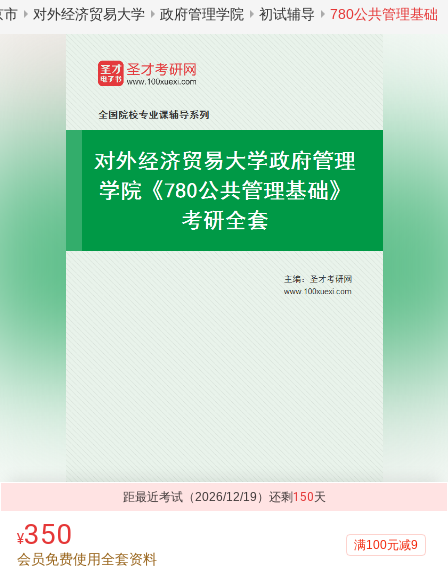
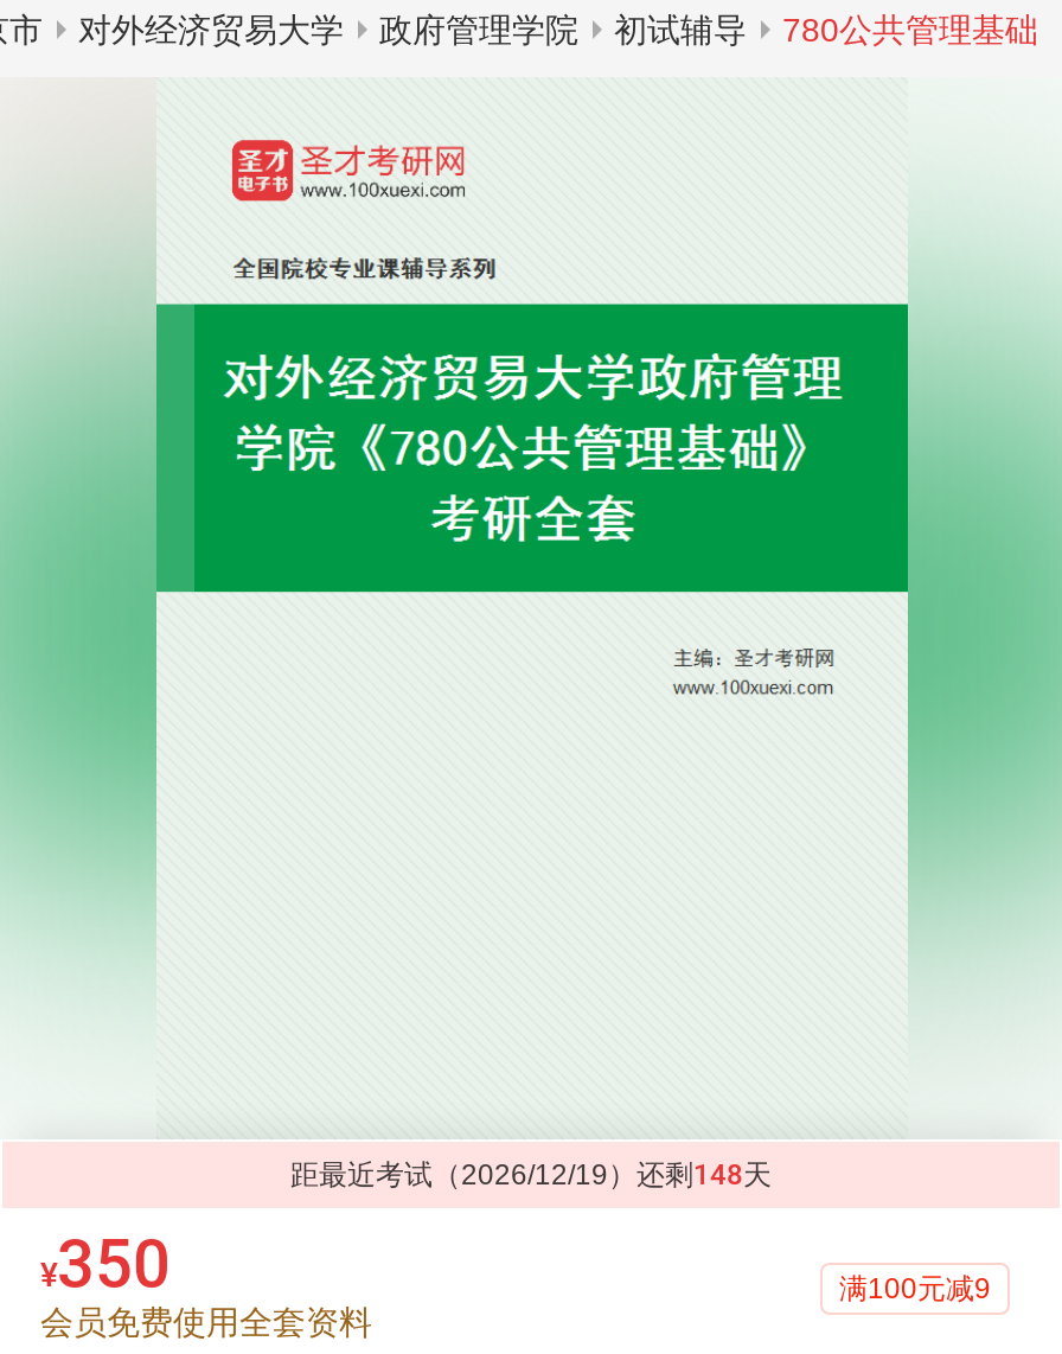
- 距最近考试（2026/12/19）还剩150天
+ 距最近考试（2026/12/19）还剩148天
